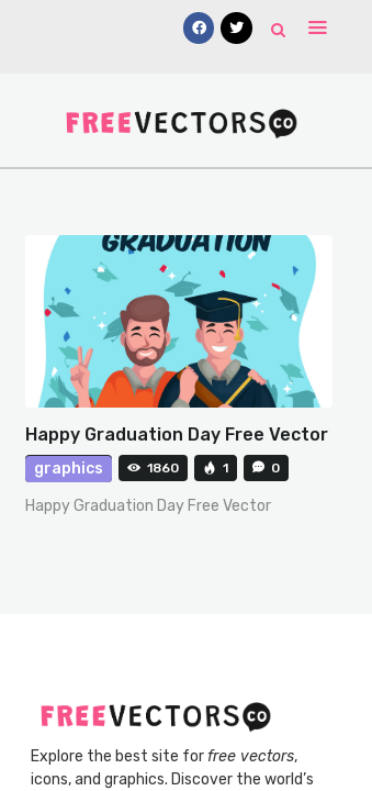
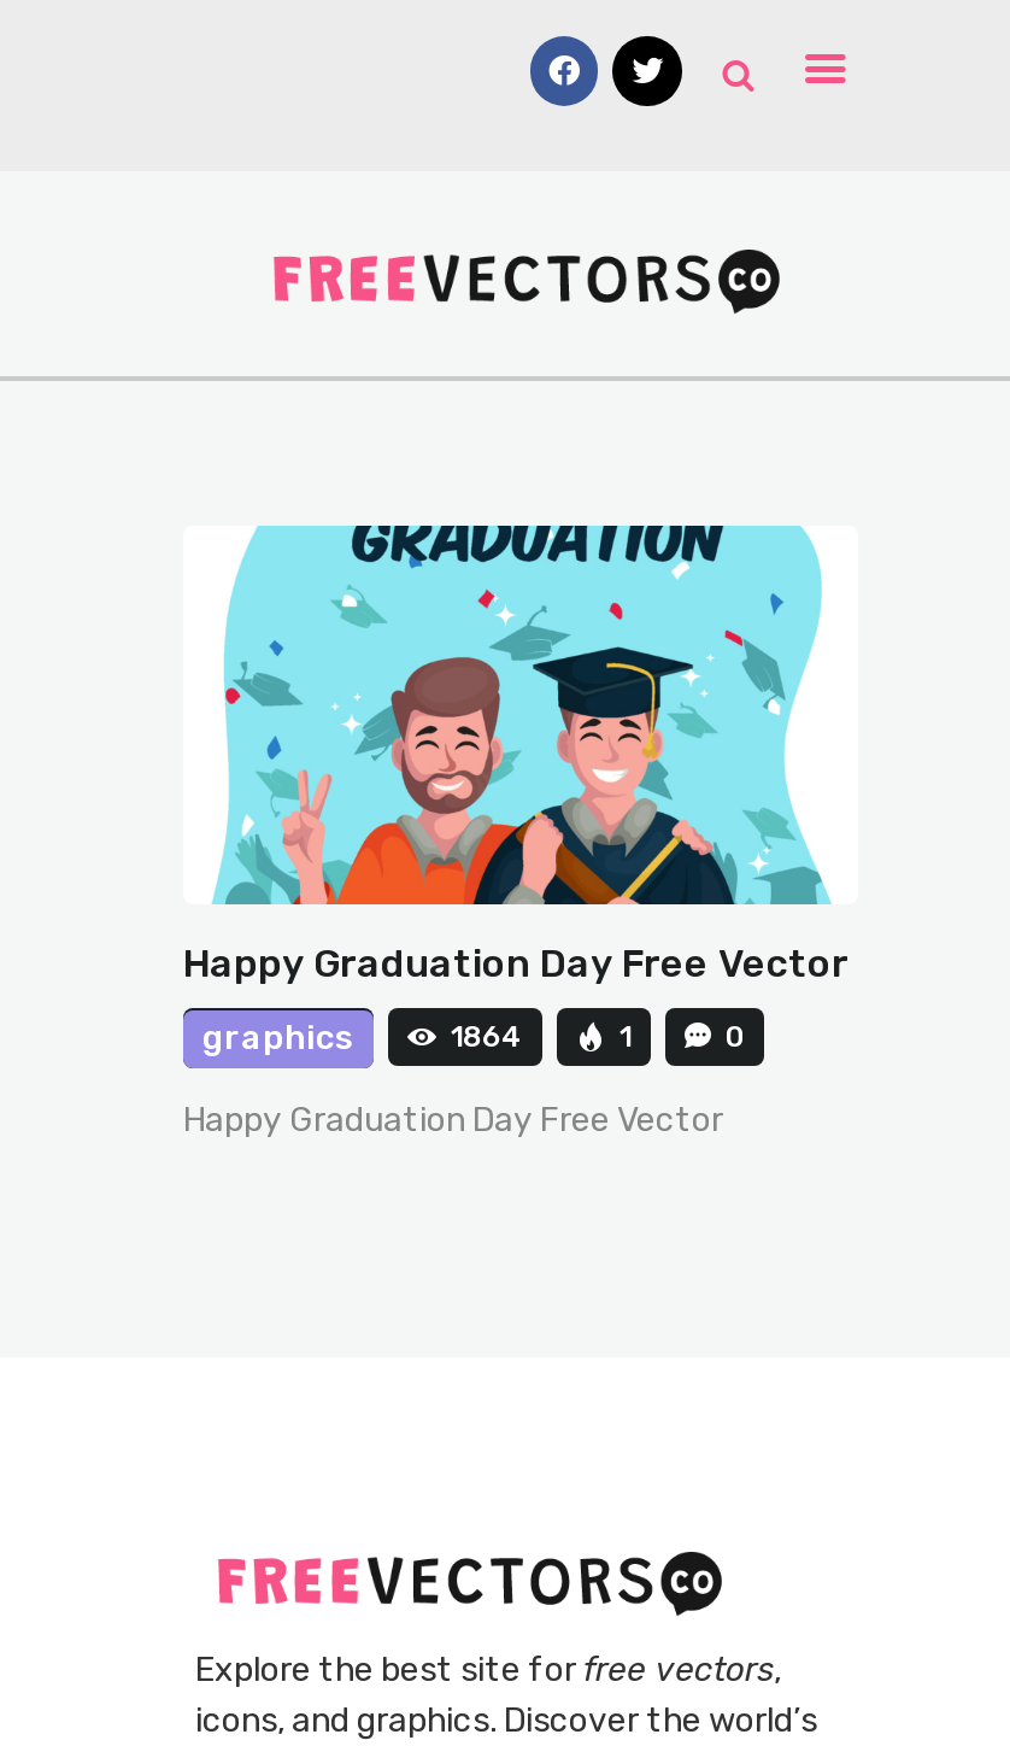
- 1860
+ 1864
